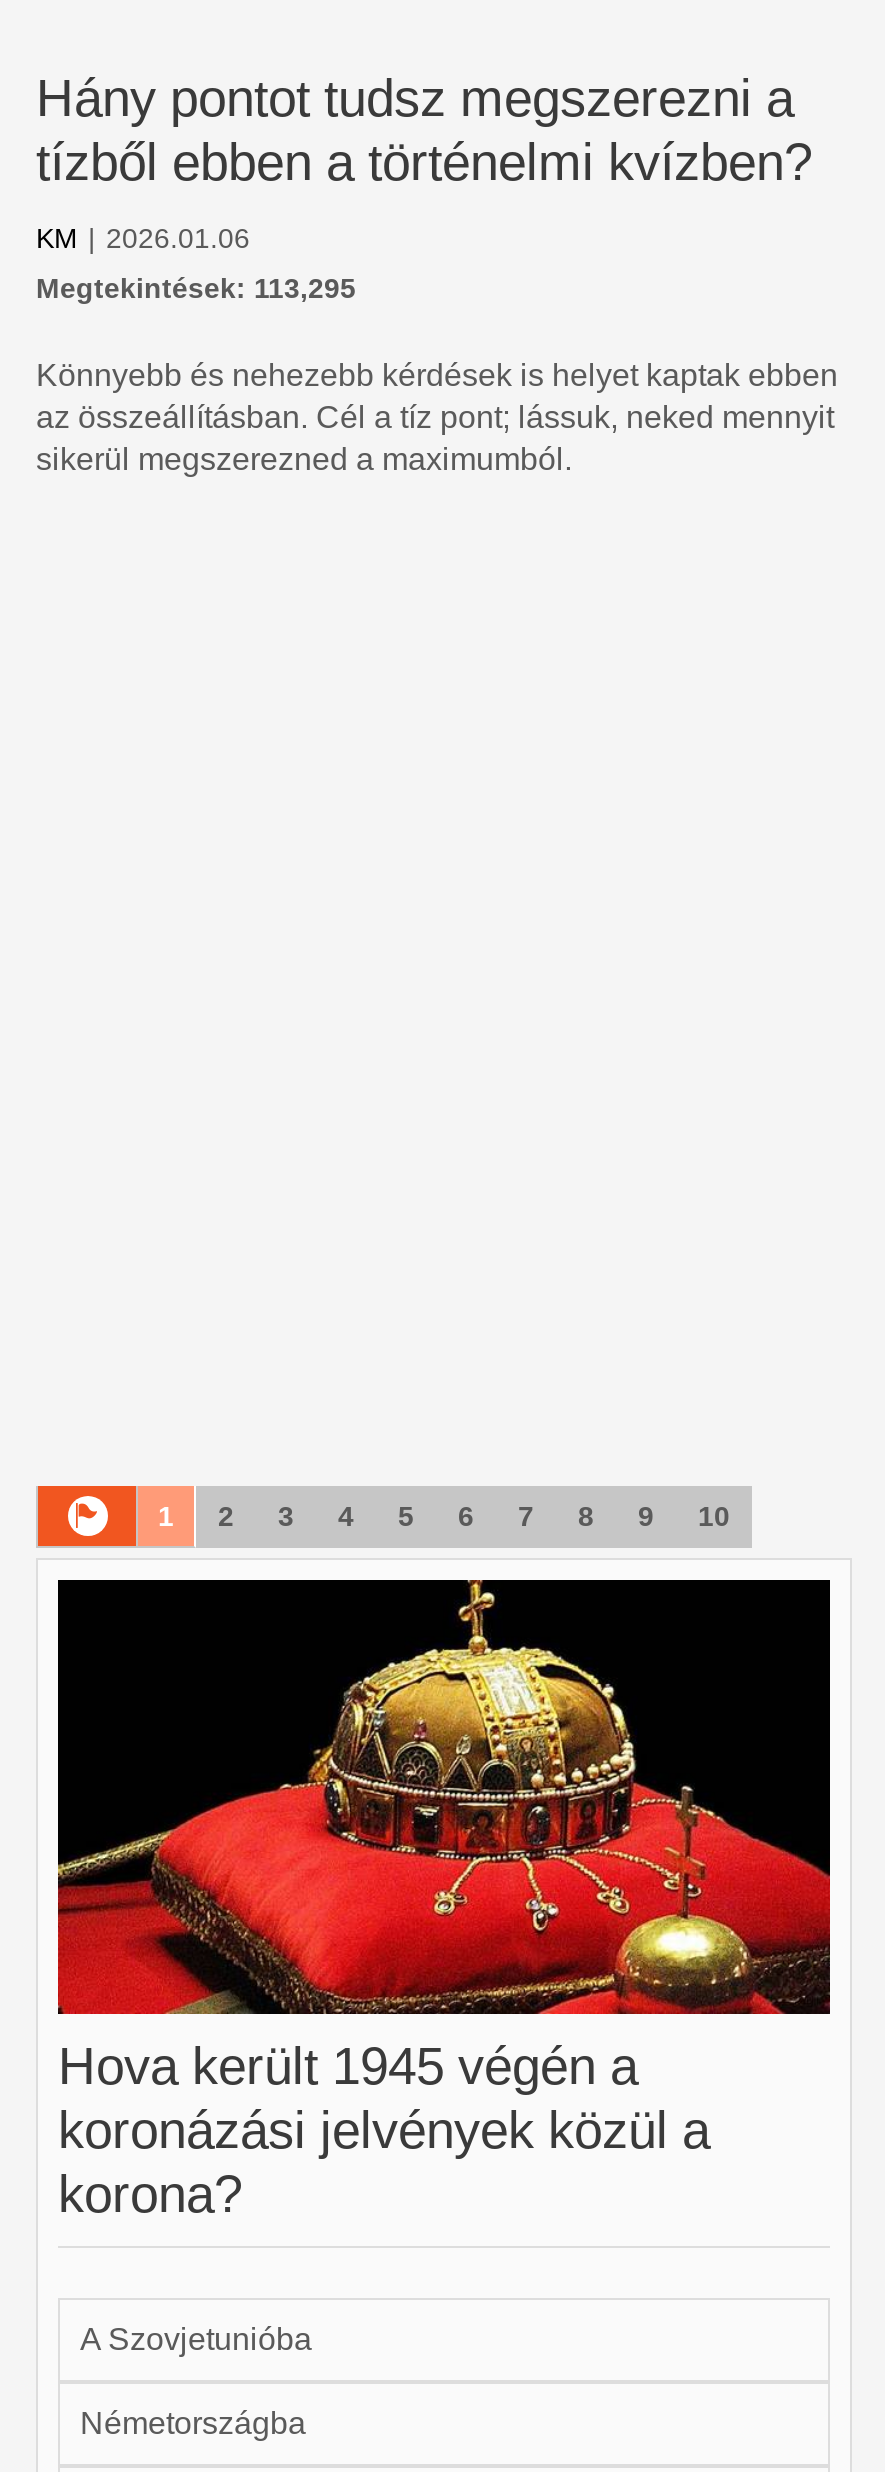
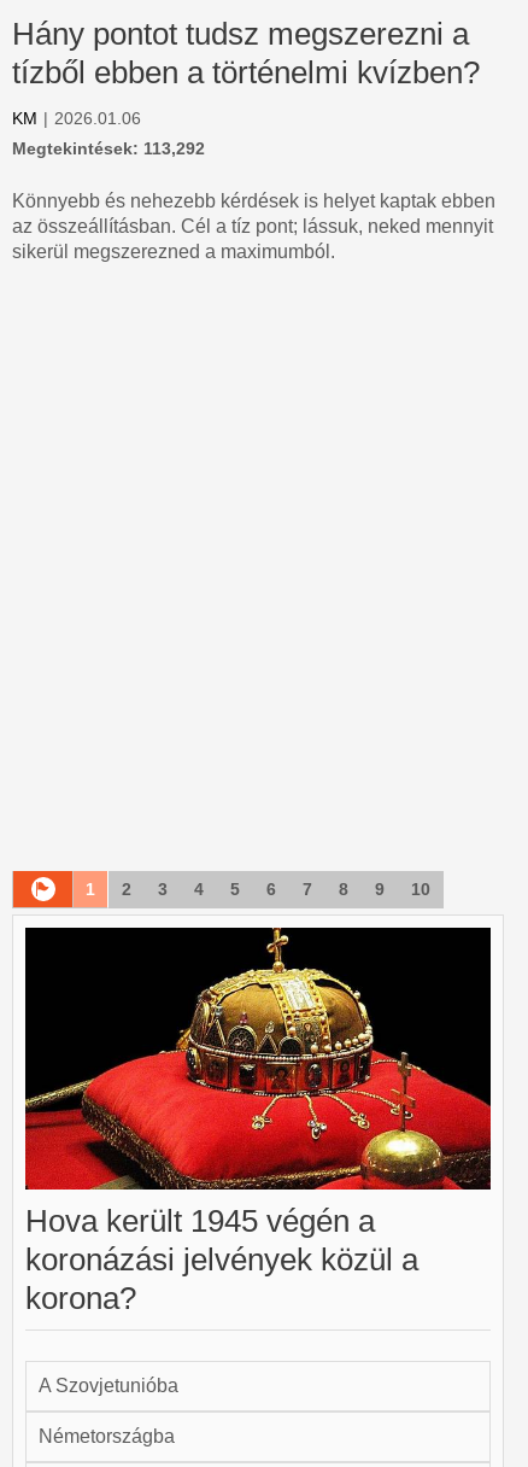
- Megtekintések: 113,295
+ Megtekintések: 113,292
